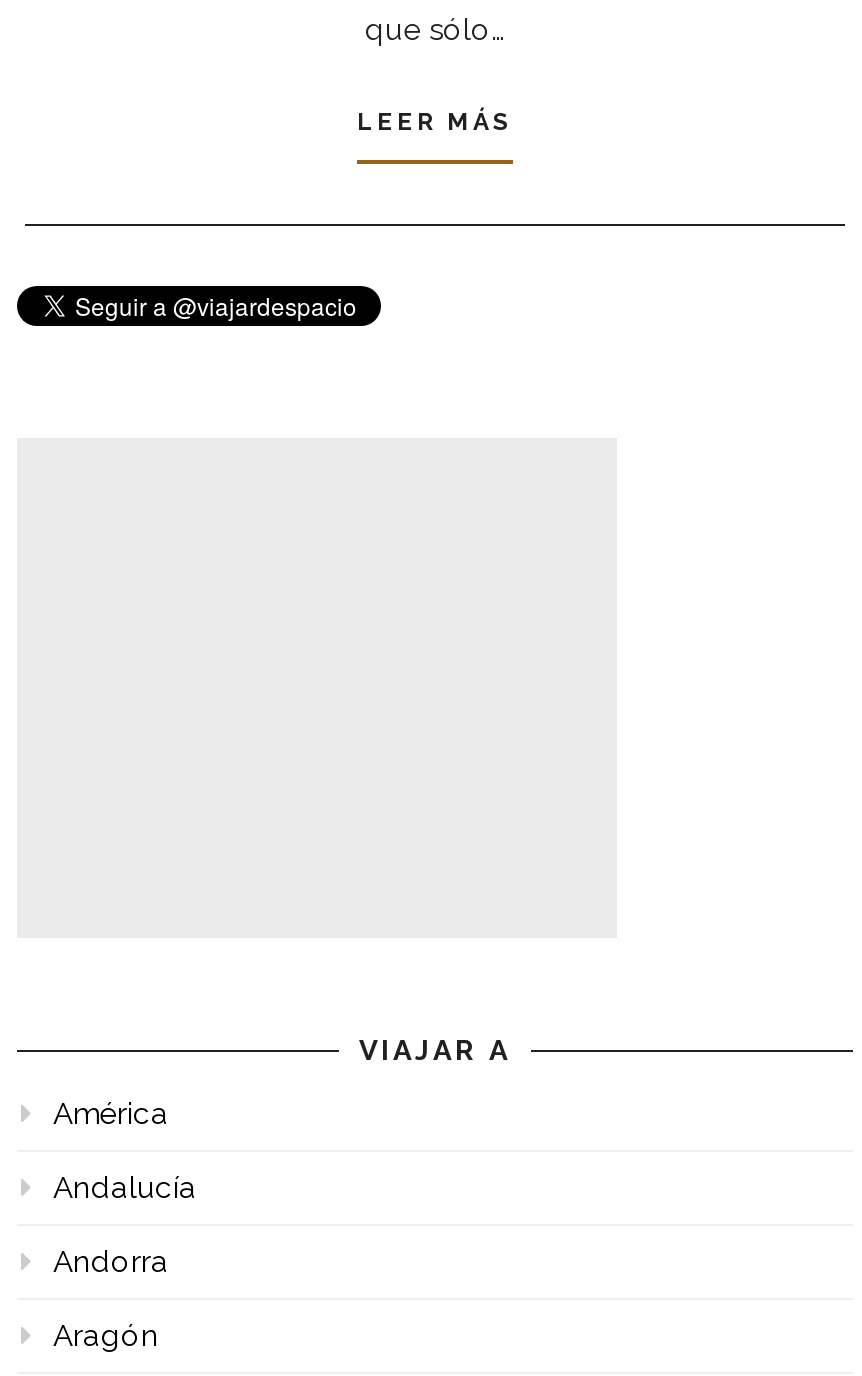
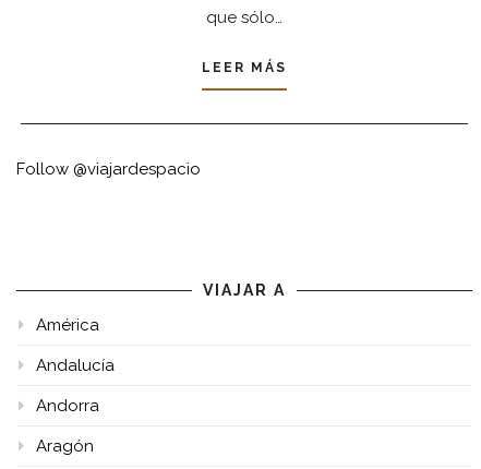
+ Follow @viajardespacio
